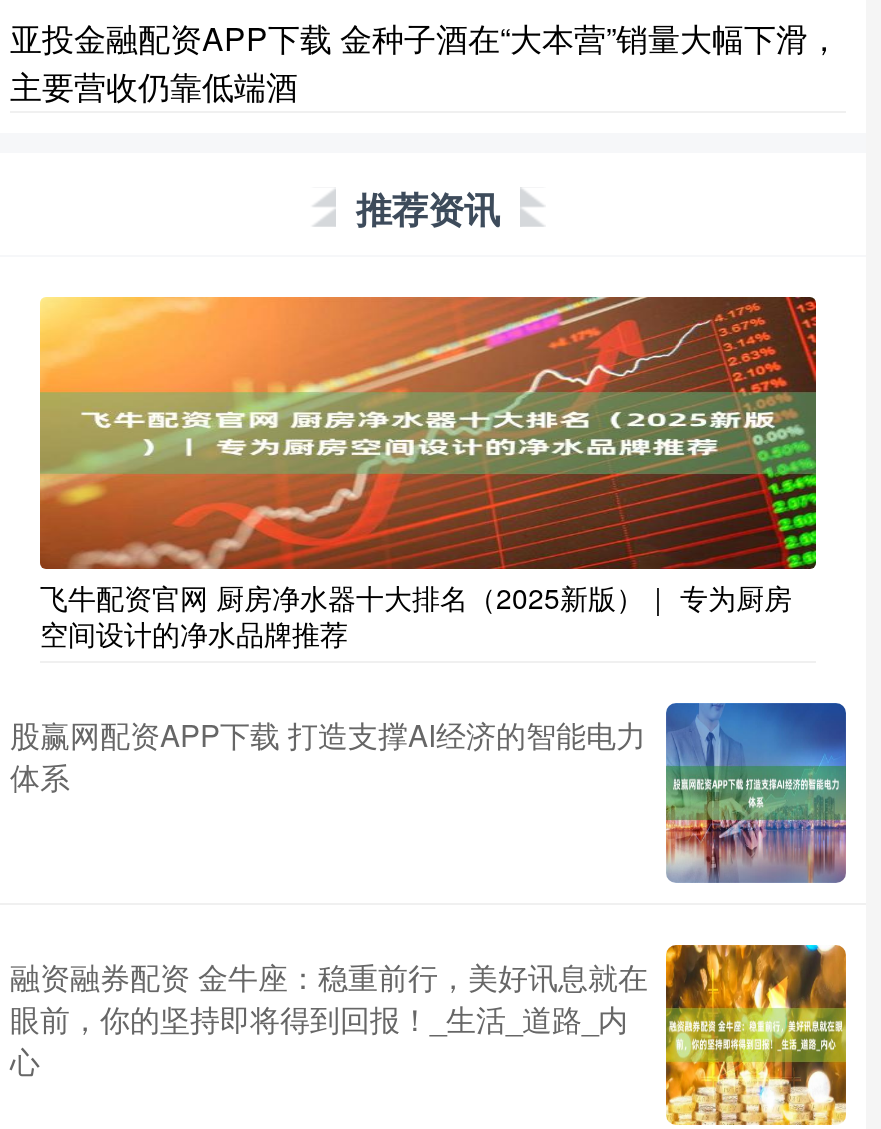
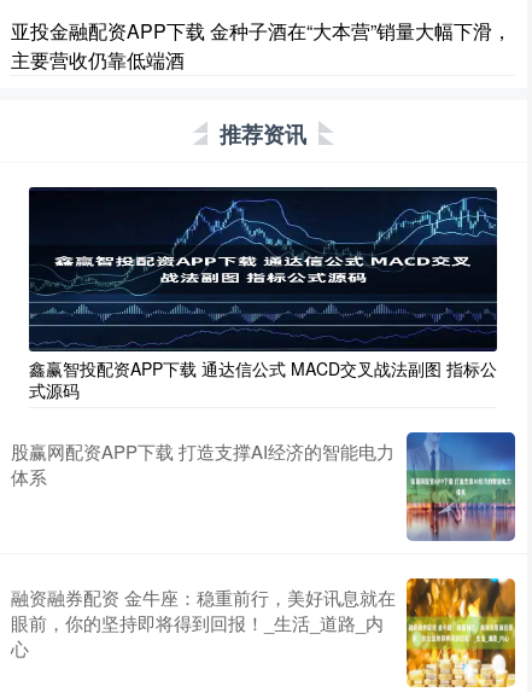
- [image]
- 飞牛配资官网 厨房净水器十大排名（2025新版）｜ 专为厨房
- 空间设计的净水品牌推荐
+ [image]
+ 鑫赢智投配资APP下载 通达信公式 MACD交叉战法副图 指标公
+ 式源码
